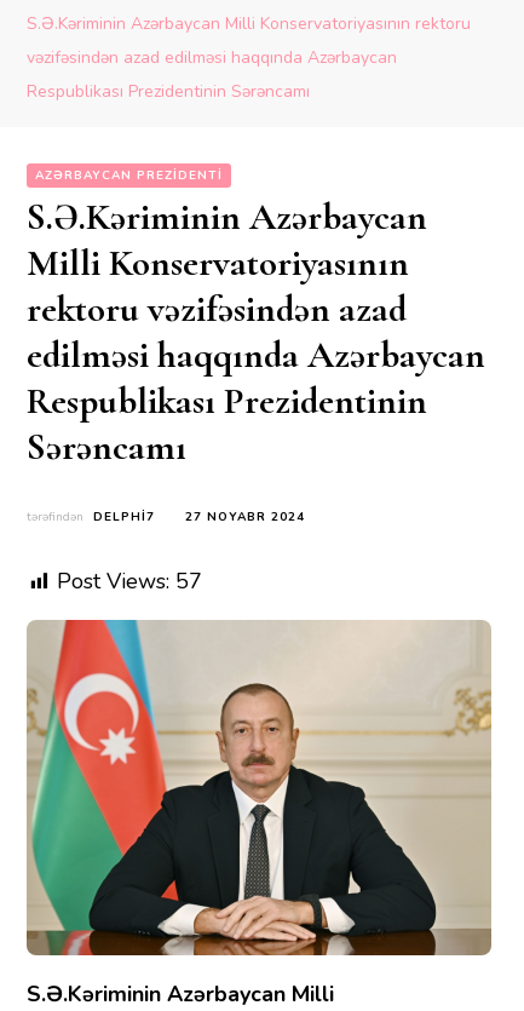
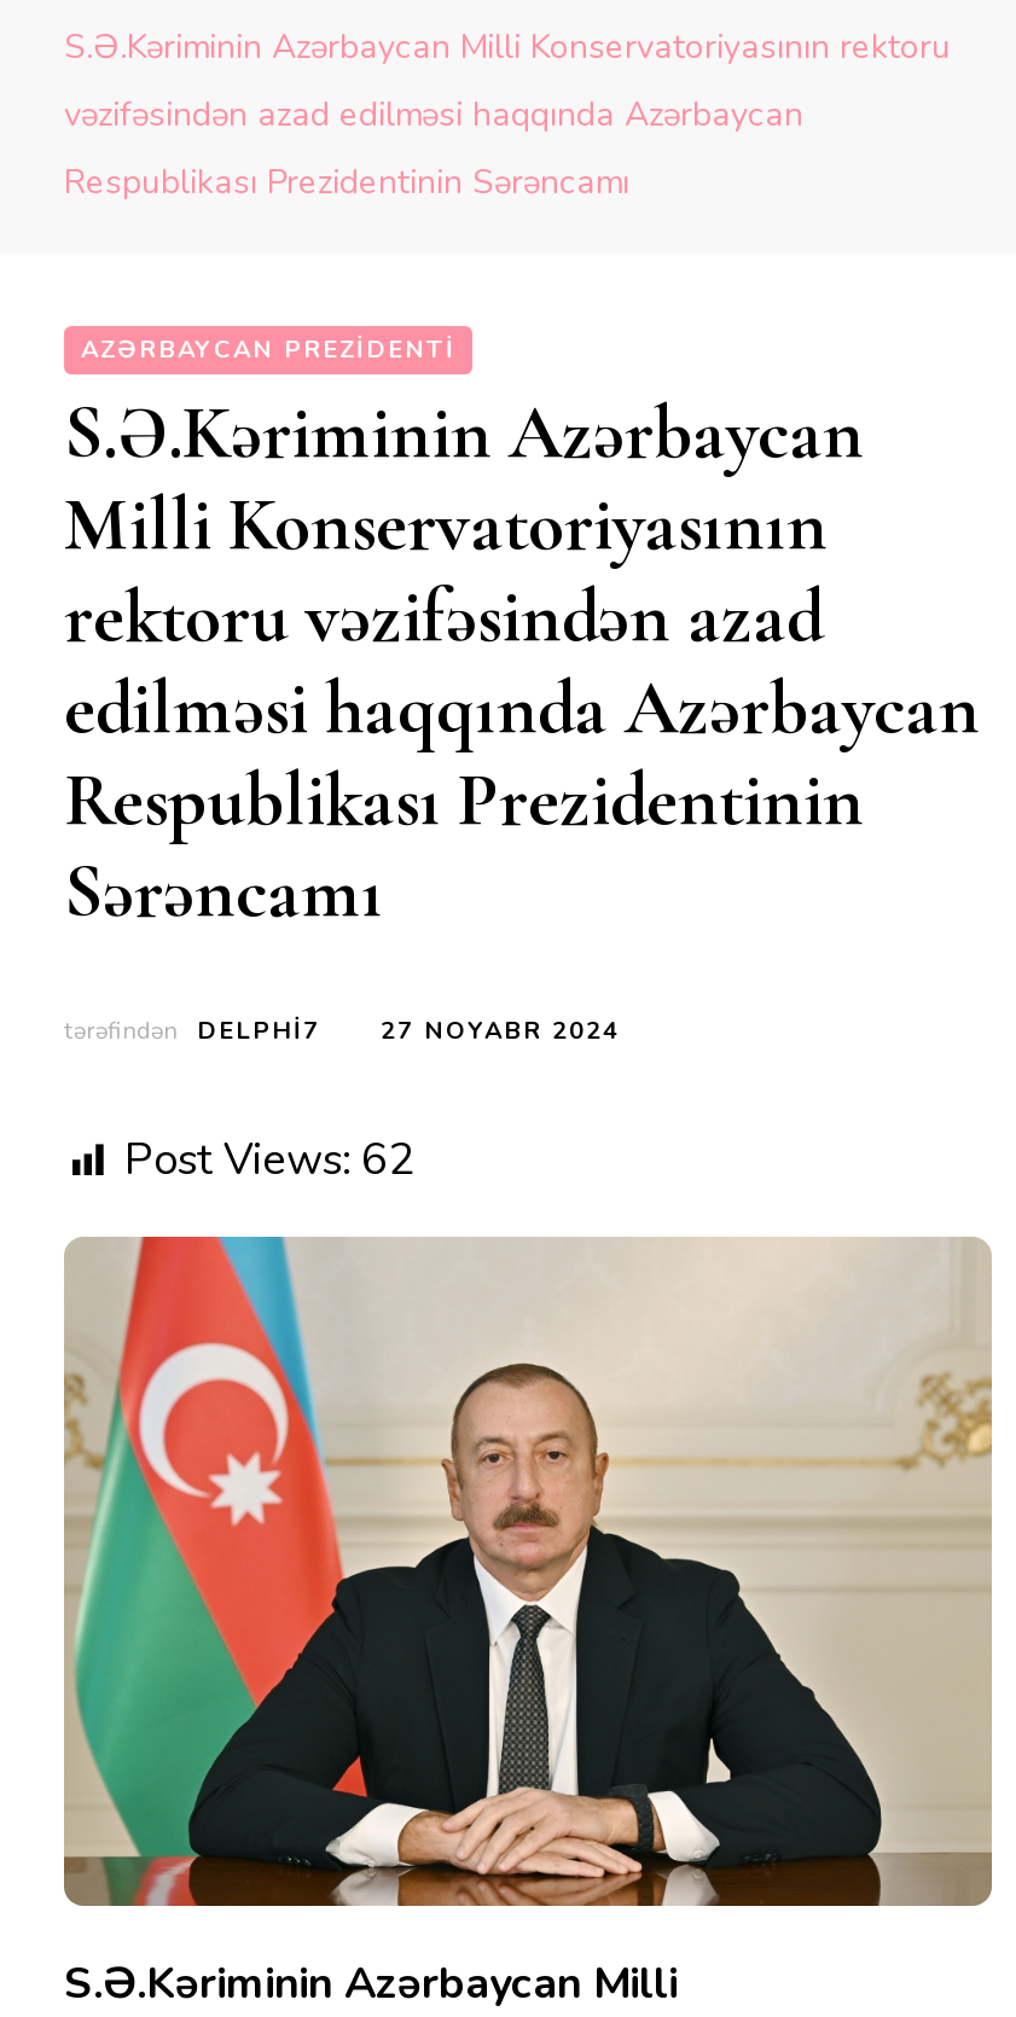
- Post Views: 57
+ Post Views: 62
